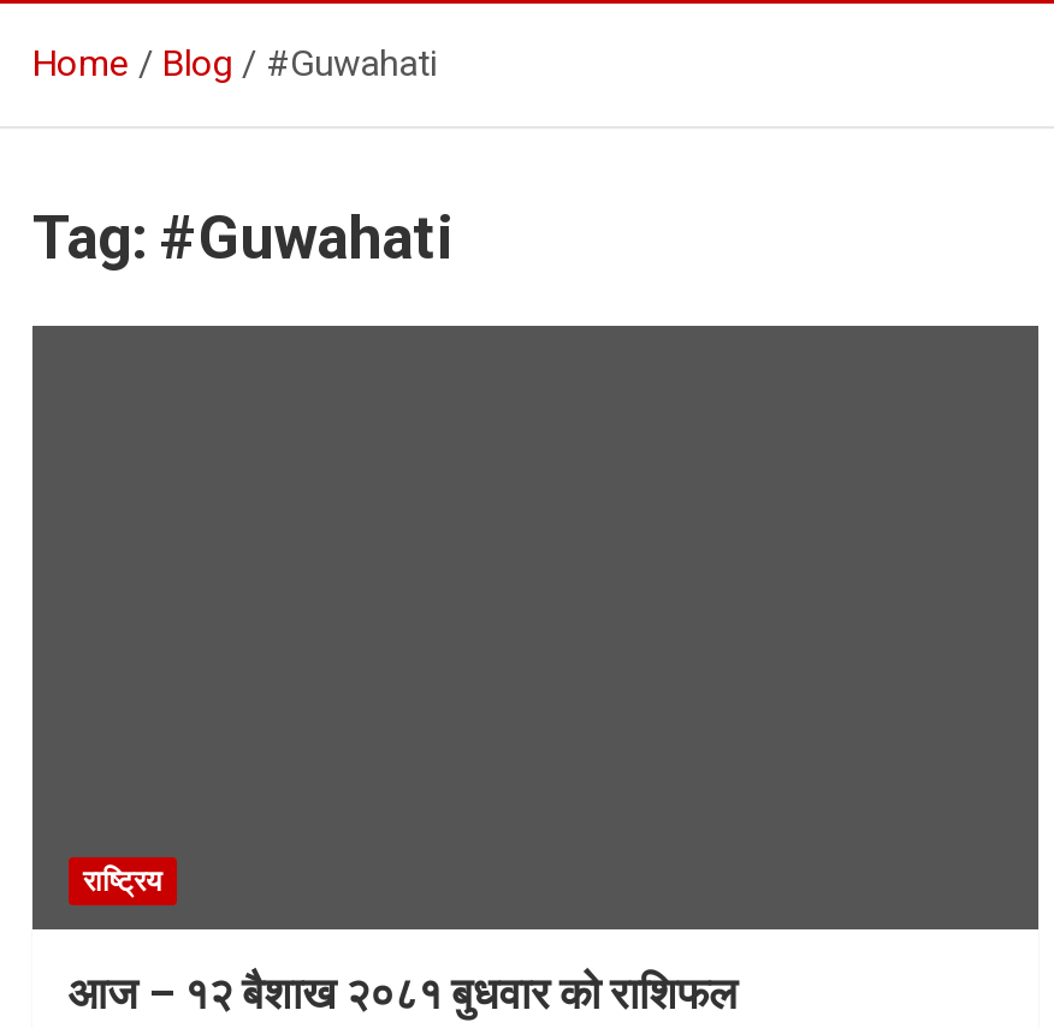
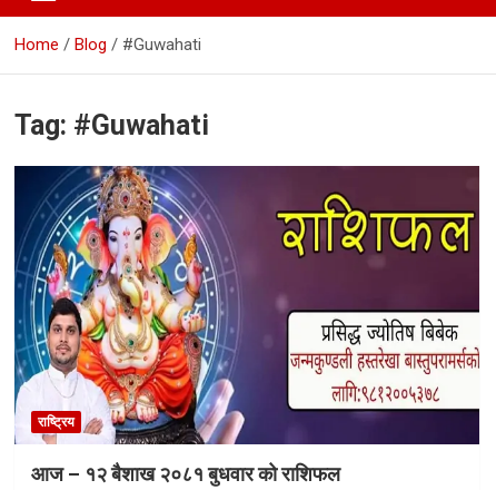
+ [image]
